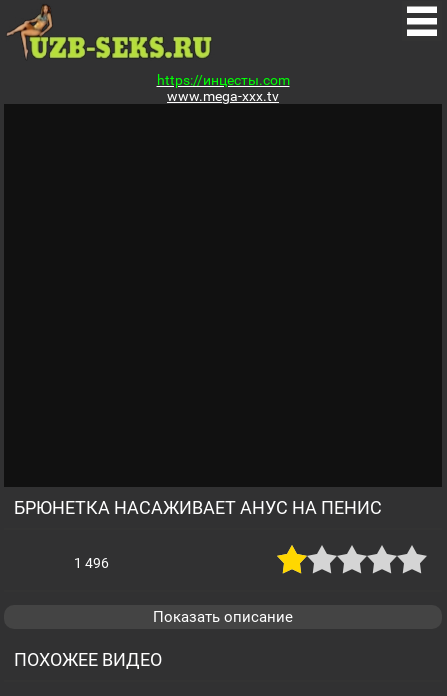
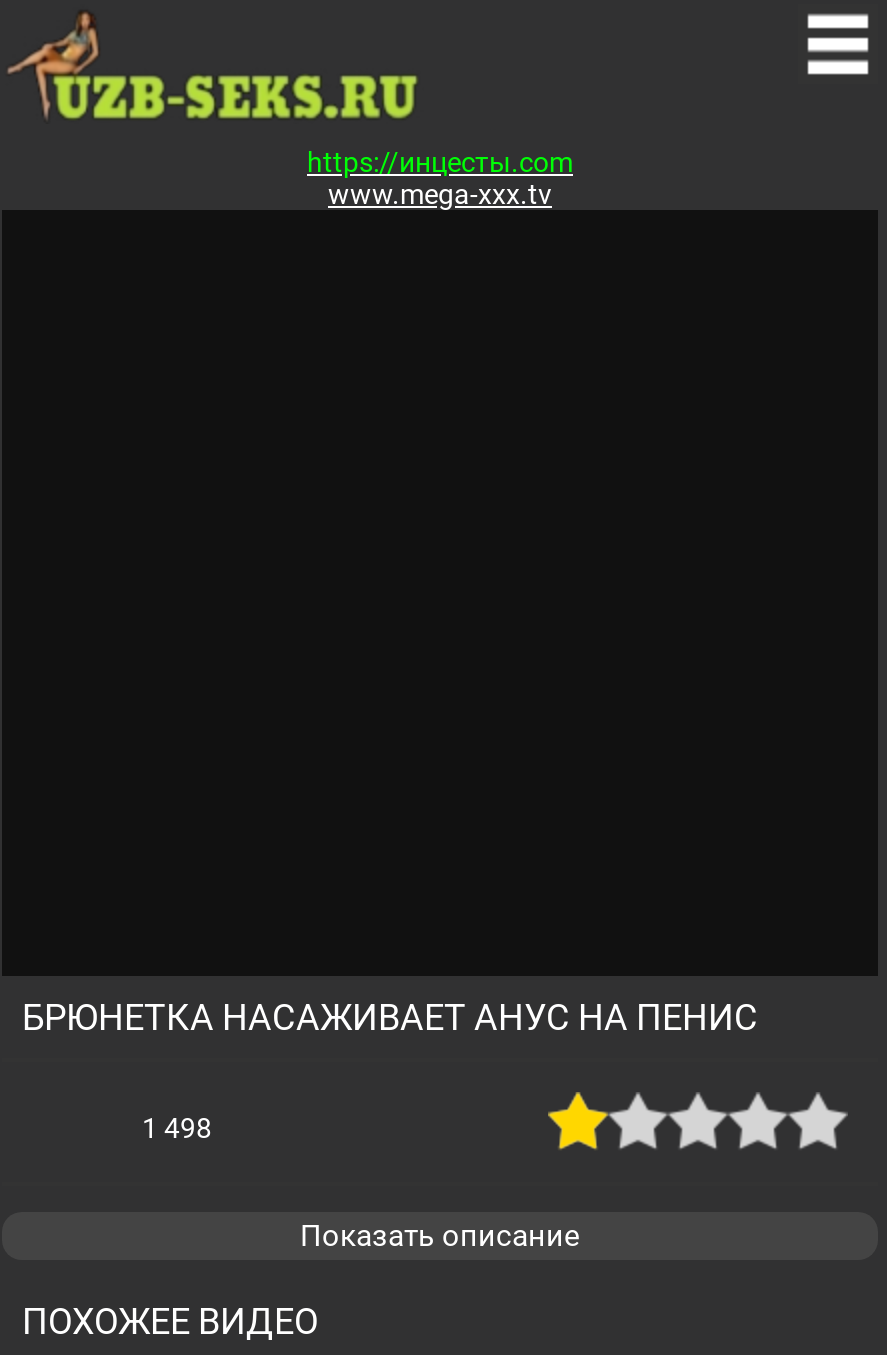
- 1 496
+ 1 498
